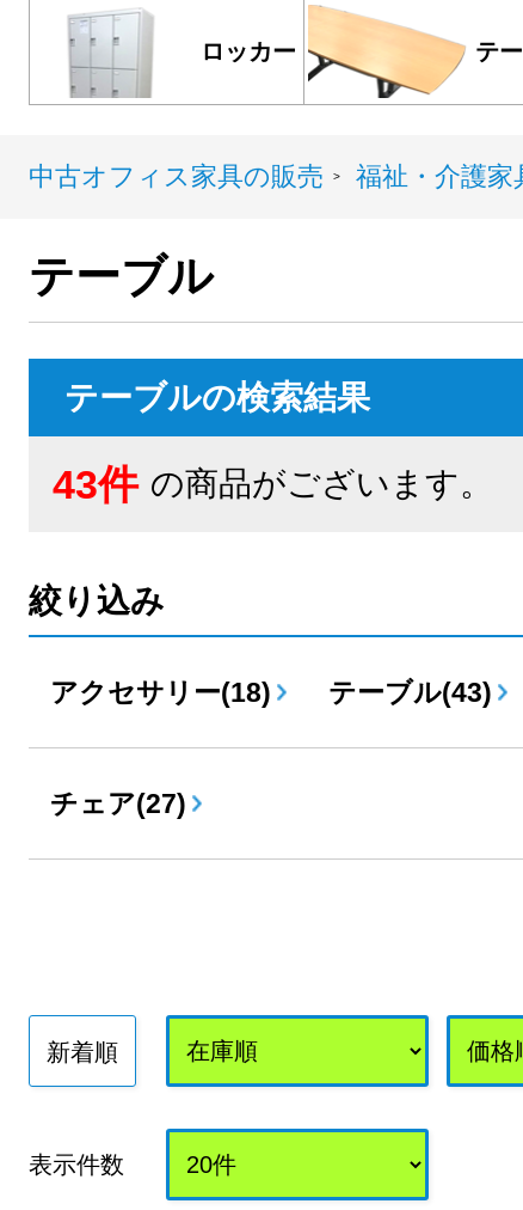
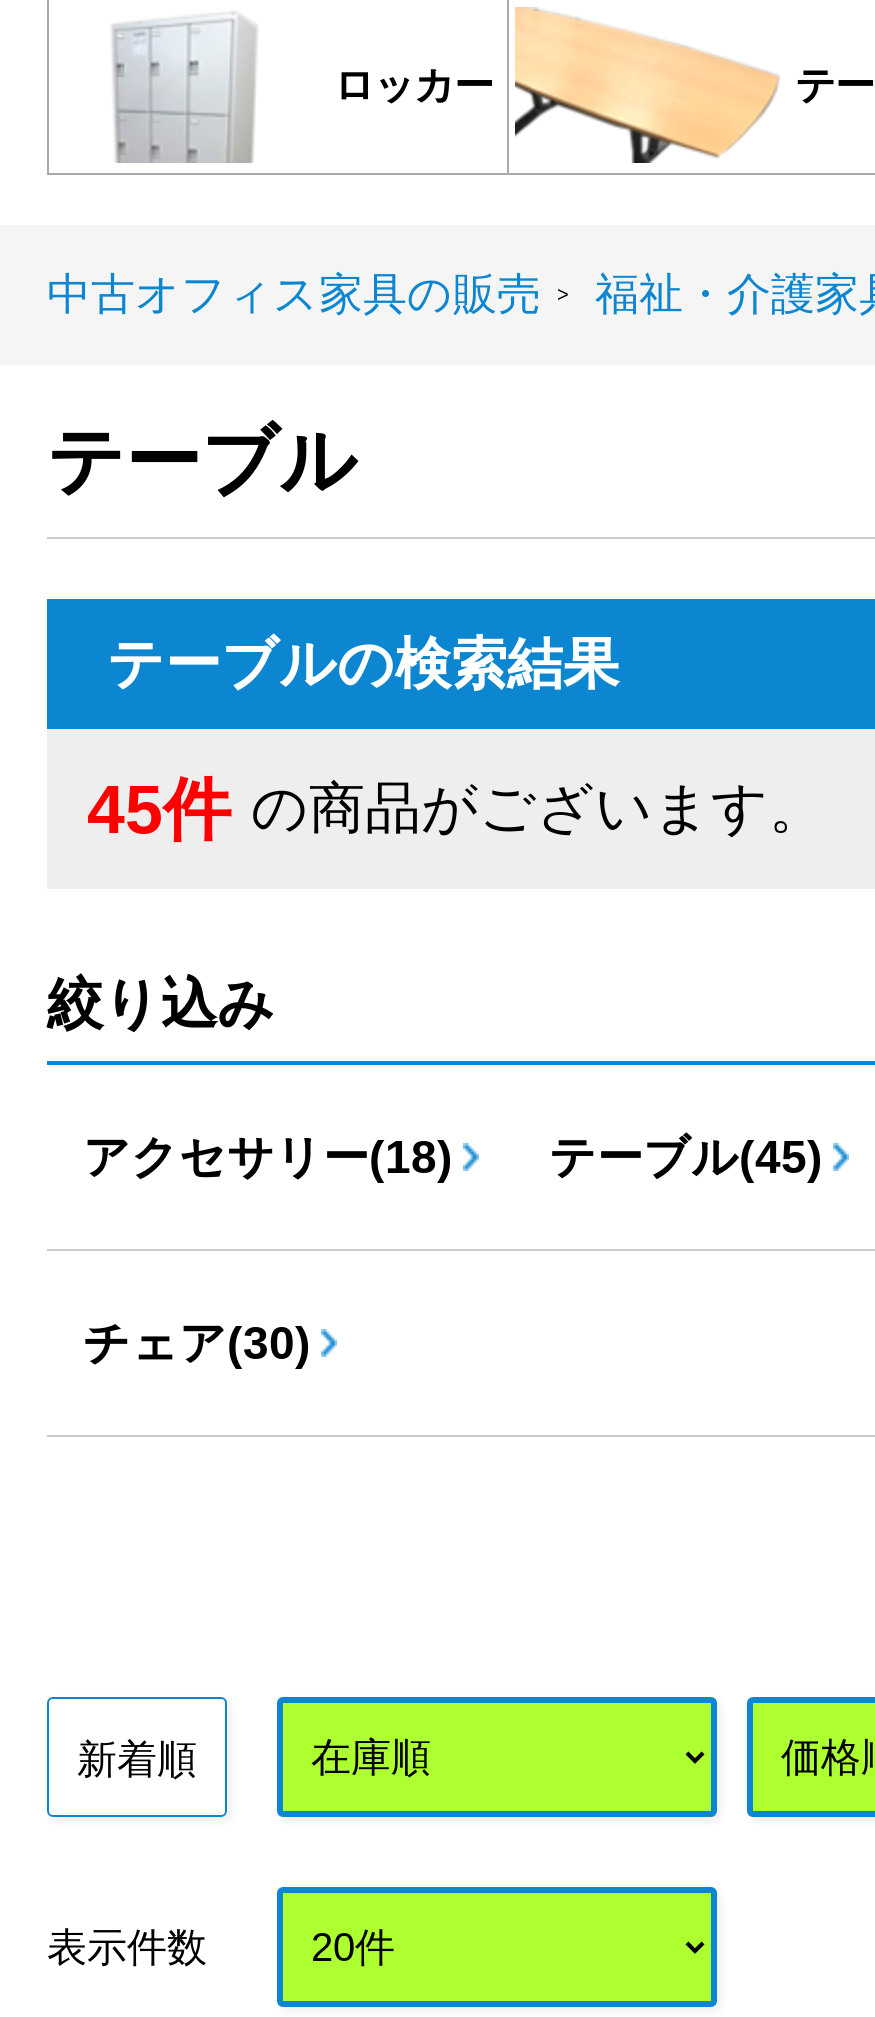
- 43件 の商品がございます。
+ 45件 の商品がございます。

- アクセサリー(18) テーブル(43)
+ アクセサリー(18) テーブル(45)

- チェア(27)
+ チェア(30)
